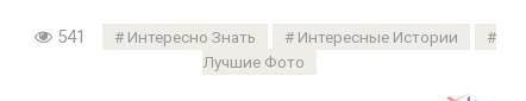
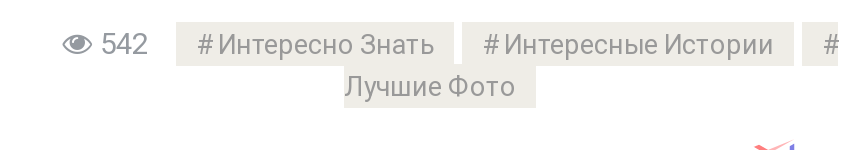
- 541
+ 542
